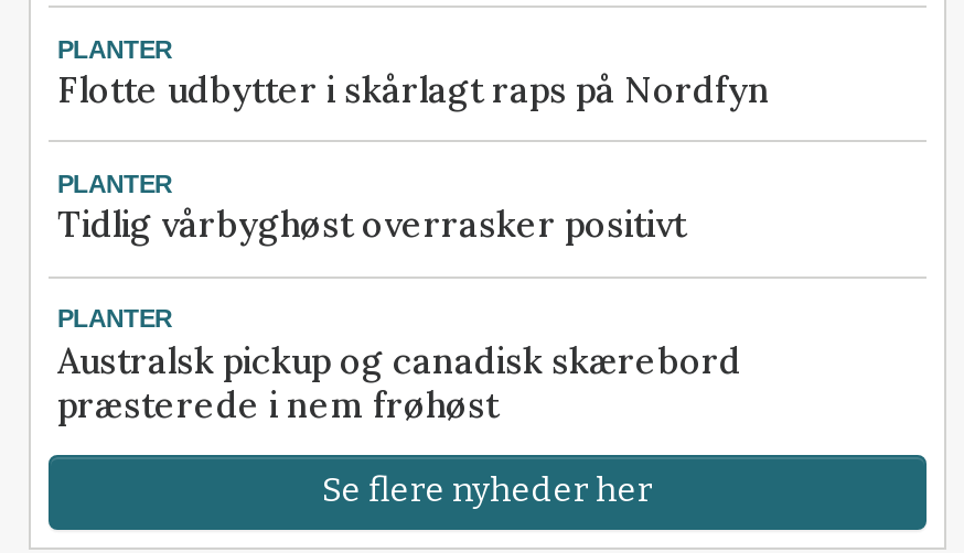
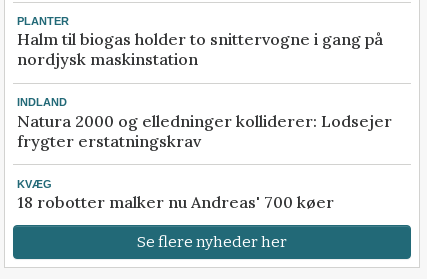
- Flotte udbytter i skårlagt raps på Nordfyn
+ Halm til biogas holder to snittervogne i gang på
+ nordjysk maskinstation

- PLANTER
- Tidlig vårbyghøst overrasker positivt
+ INDLAND
+ Natura 2000 og elledninger kolliderer: Lodsejer
+ frygter erstatningskrav

- PLANTER
- Australsk pickup og canadisk skærebord
- præsterede i nem frøhøst
+ KVÆG
+ 18 robotter malker nu Andreas' 700 køer
